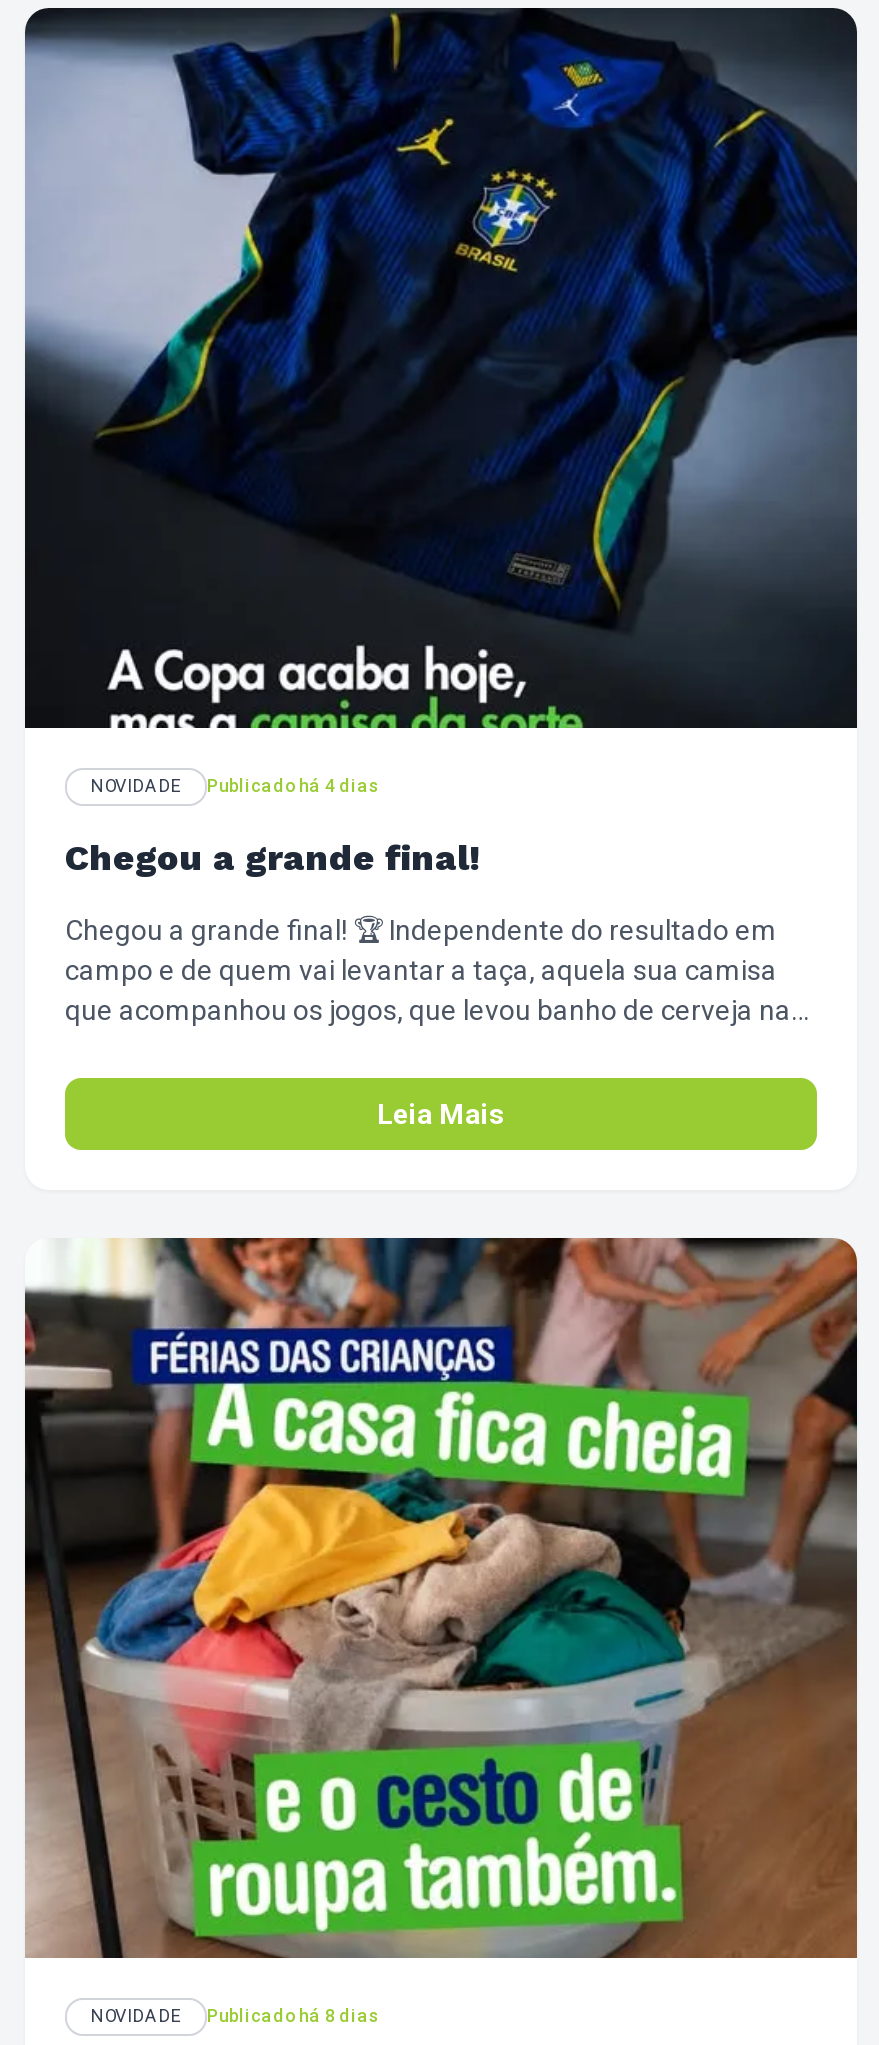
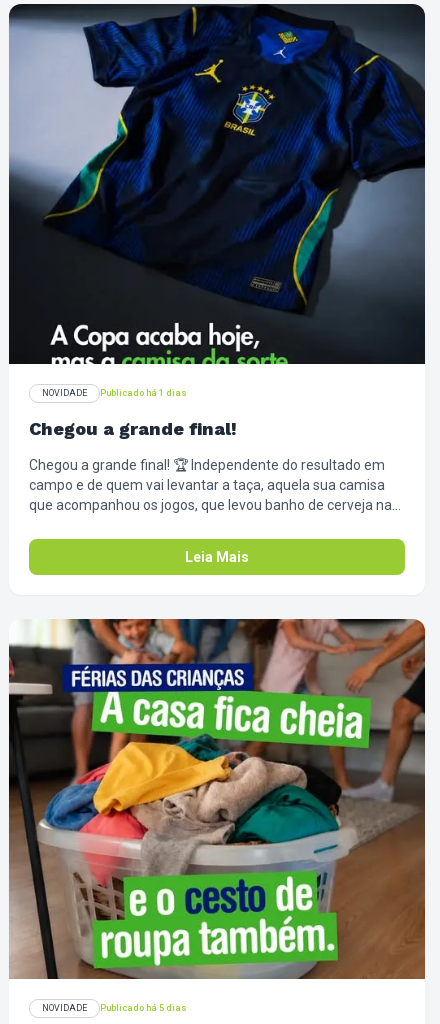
- Publicado há 4 dias
+ Publicado há 1 dias

- Publicado há 8 dias
+ Publicado há 5 dias
